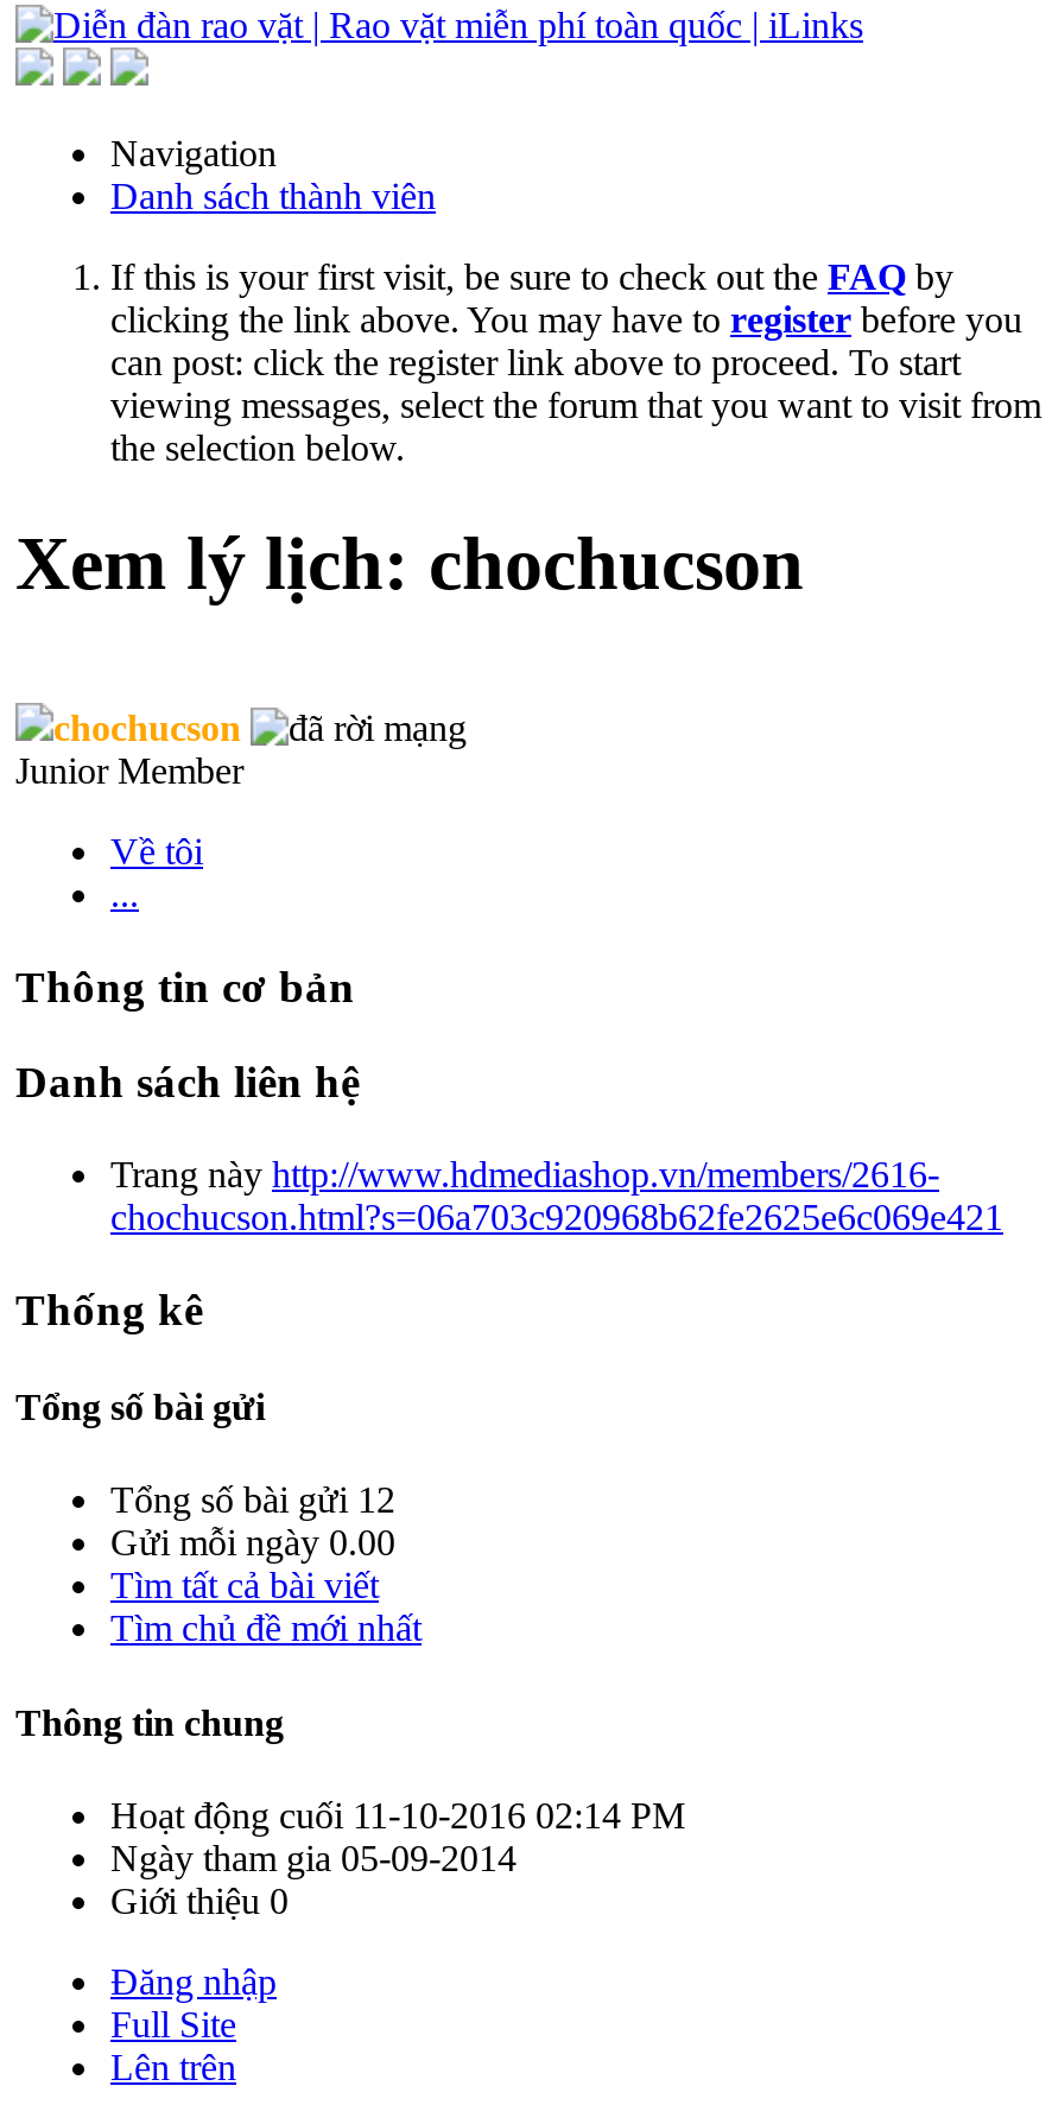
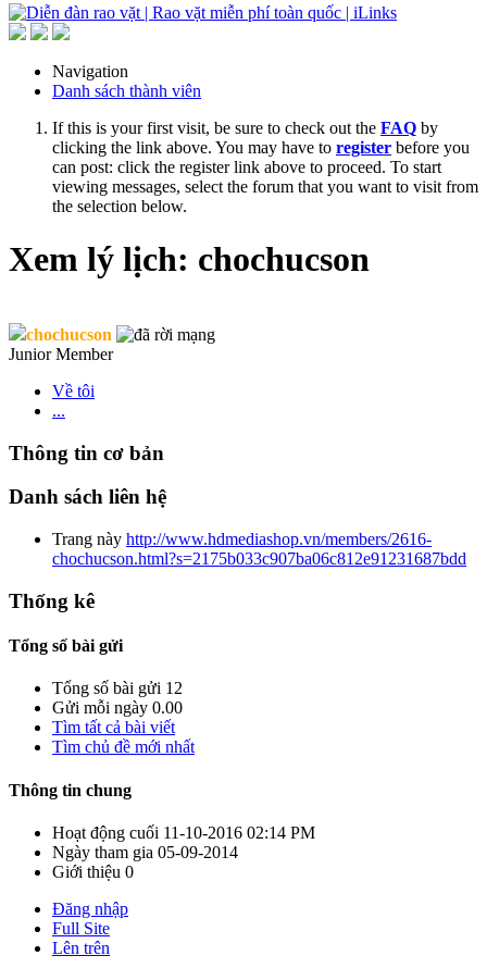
- chochucson.html?s=06a703c920968b62fe2625e6c069e421
+ chochucson.html?s=2175b033c907ba06c812e91231687bdd
